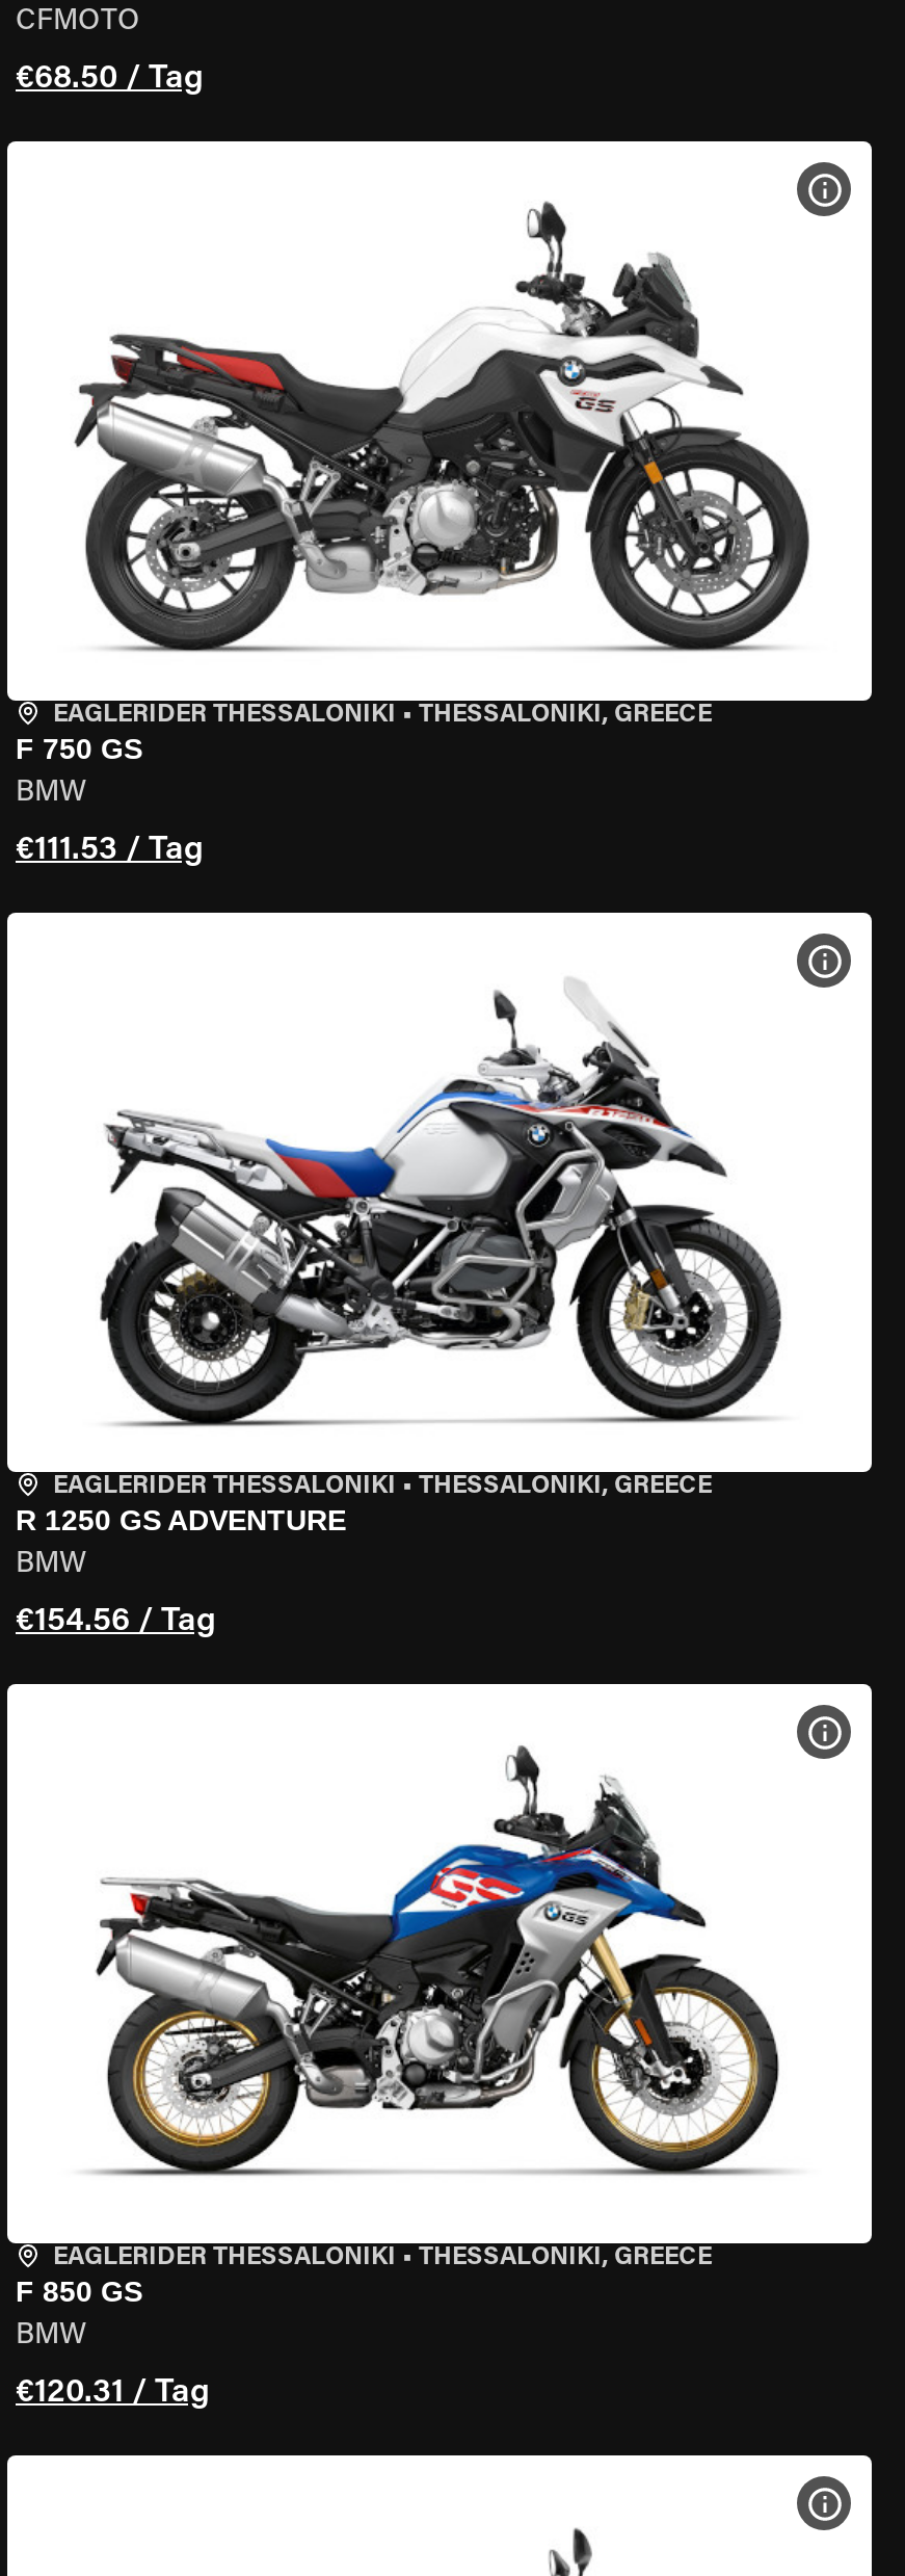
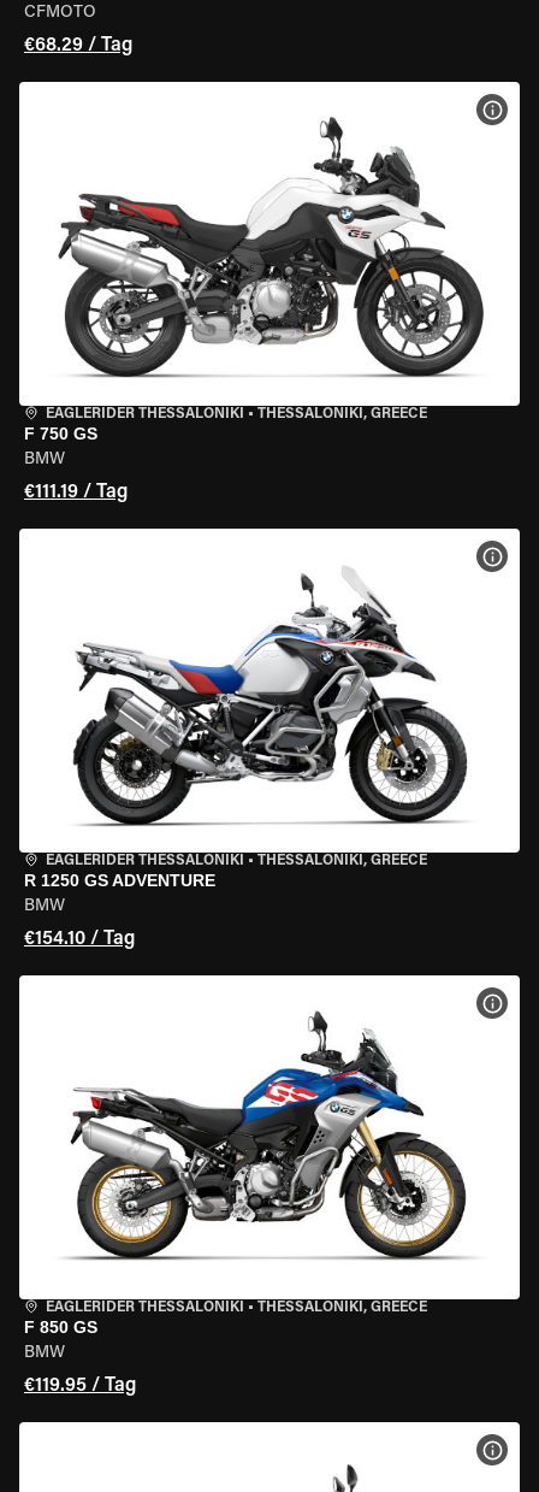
- €68.50 / Tag
+ €68.29 / Tag

- €111.53 / Tag
+ €111.19 / Tag

- €154.56 / Tag
+ €154.10 / Tag

- €120.31 / Tag
+ €119.95 / Tag
